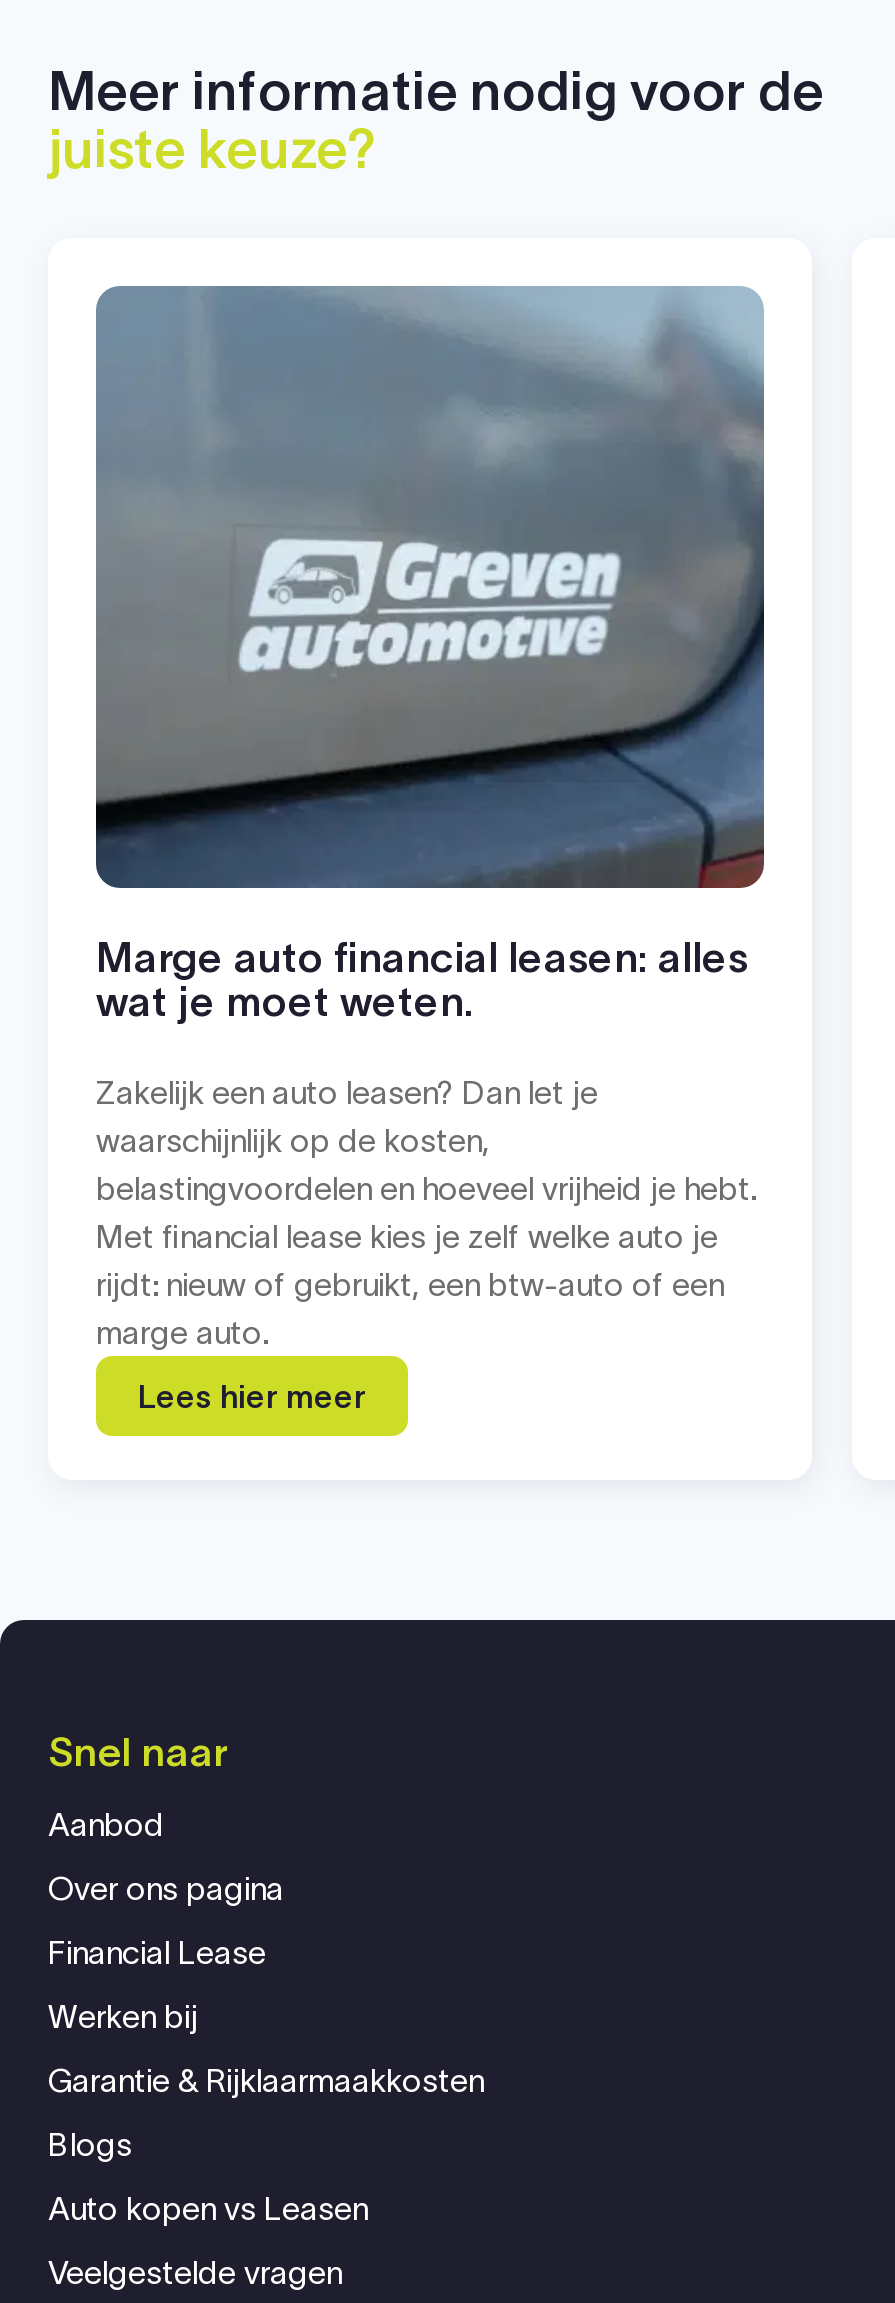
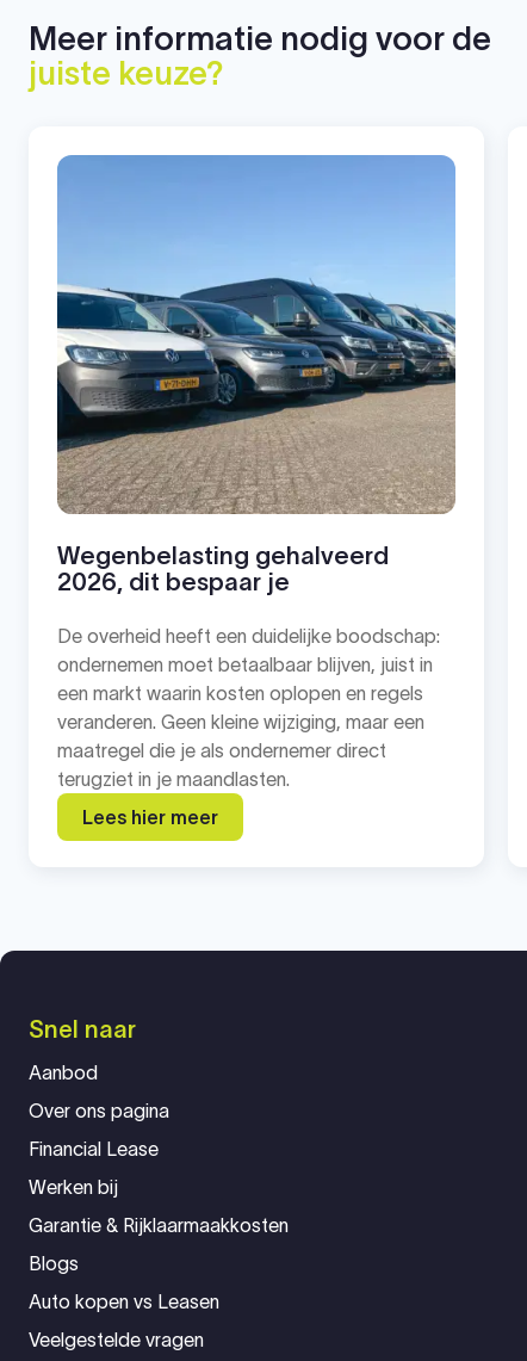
- [image]
- Marge auto financial leasen: alles
- wat je moet weten.
+ [image]
+ Wegenbelasting gehalveerd
+ 2026, dit bespaar je

- Zakelijk een auto leasen? Dan let je
- waarschijnlijk op de kosten,
- belastingvoordelen en hoeveel vrijheid je hebt.
- Met financial lease kies je zelf welke auto je
- rijdt: nieuw of gebruikt, een btw-auto of een
- marge auto.
+ De overheid heeft een duidelijke boodschap:
+ ondernemen moet betaalbaar blijven, juist in
+ een markt waarin kosten oplopen en regels
+ veranderen. Geen kleine wijziging, maar een
+ maatregel die je als ondernemer direct
+ terugziet in je maandlasten.
